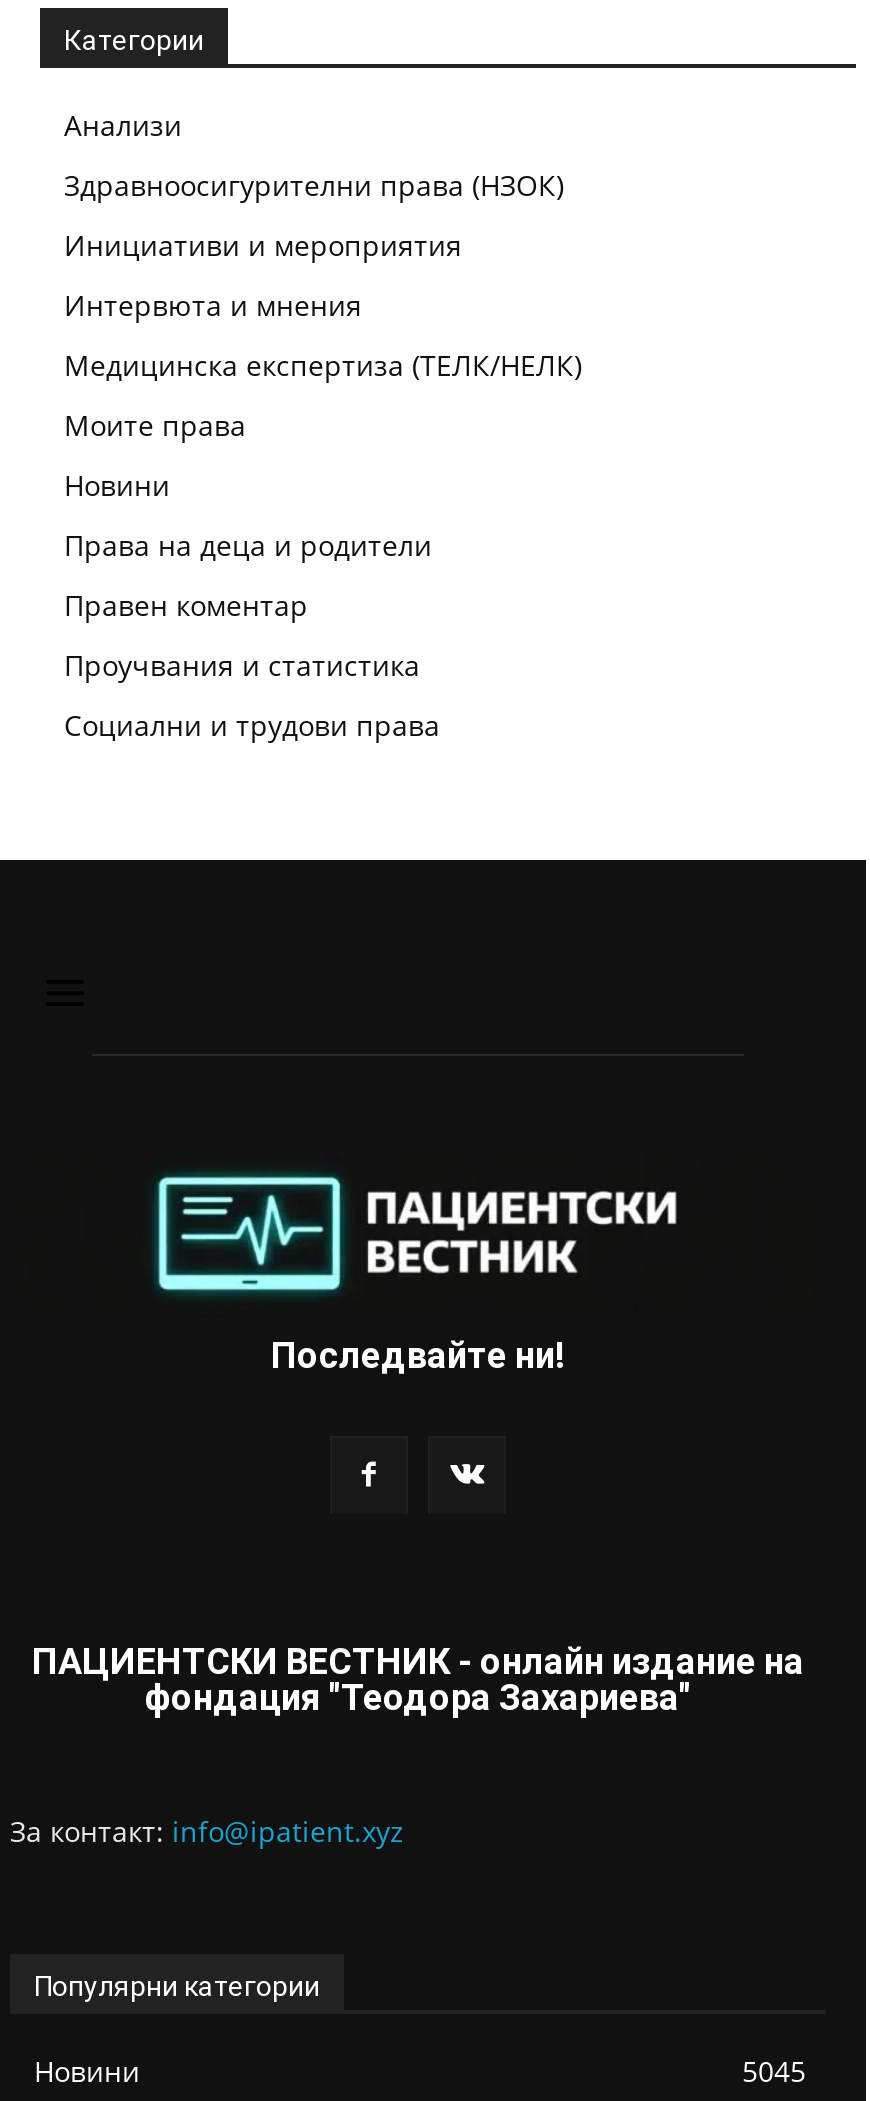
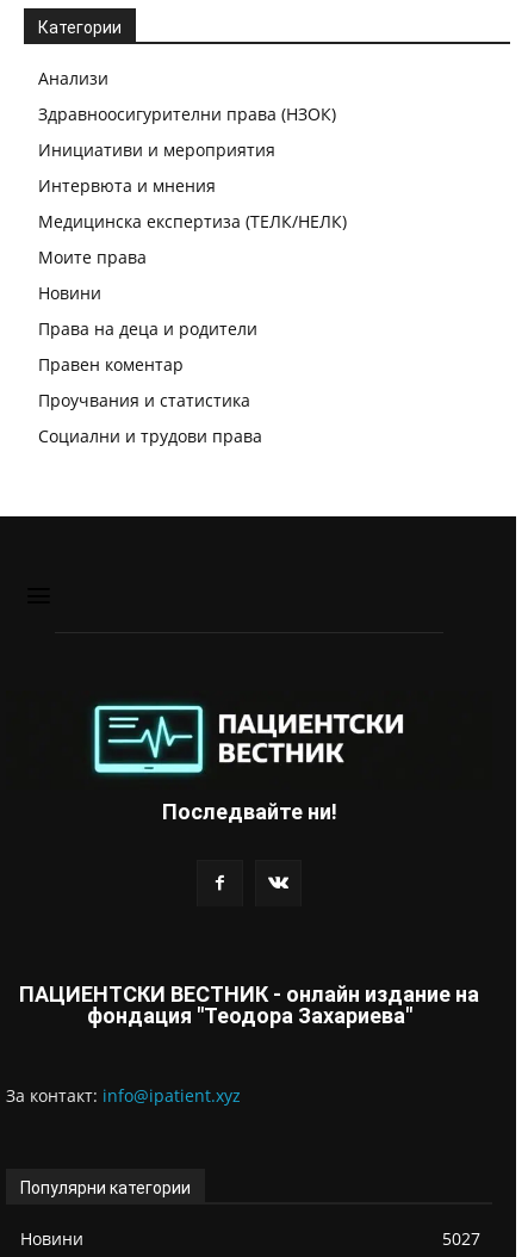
- 5045
+ 5027
